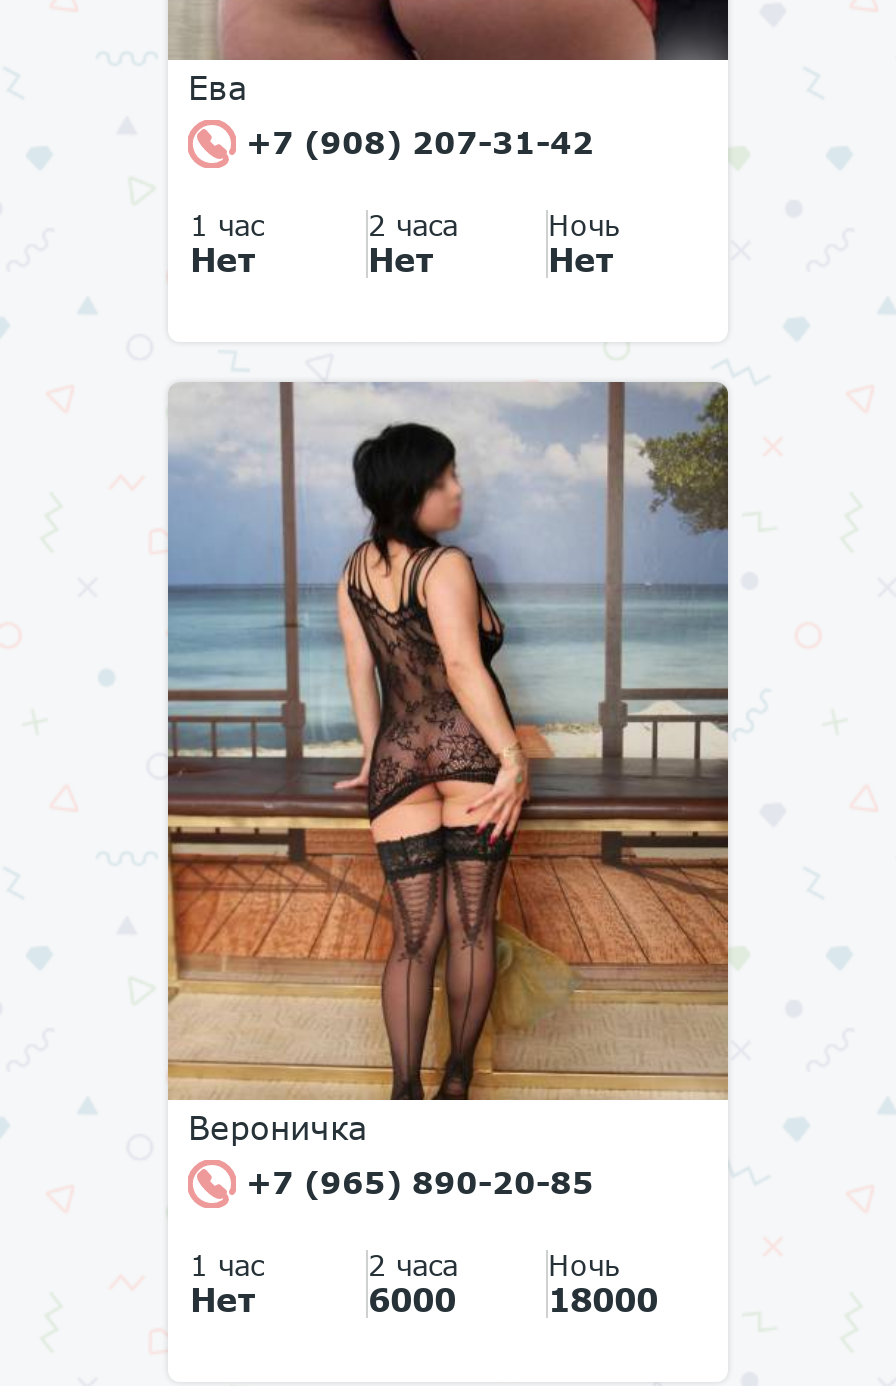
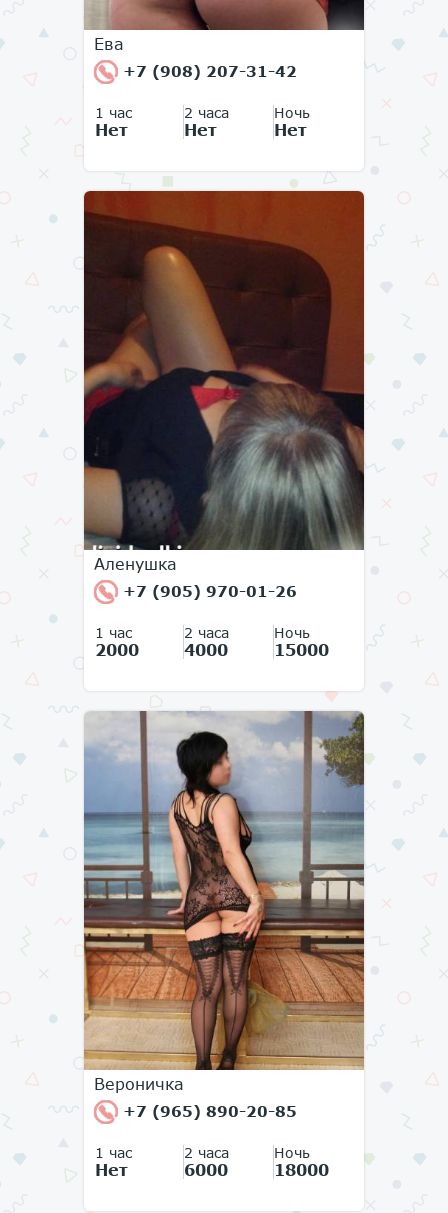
+ [image]
+ Аленушка
+ +7 (905) 970-01-26
+ 1 час
+ 2 часа
+ Ночь
+ 2000
+ 4000
+ 15000
